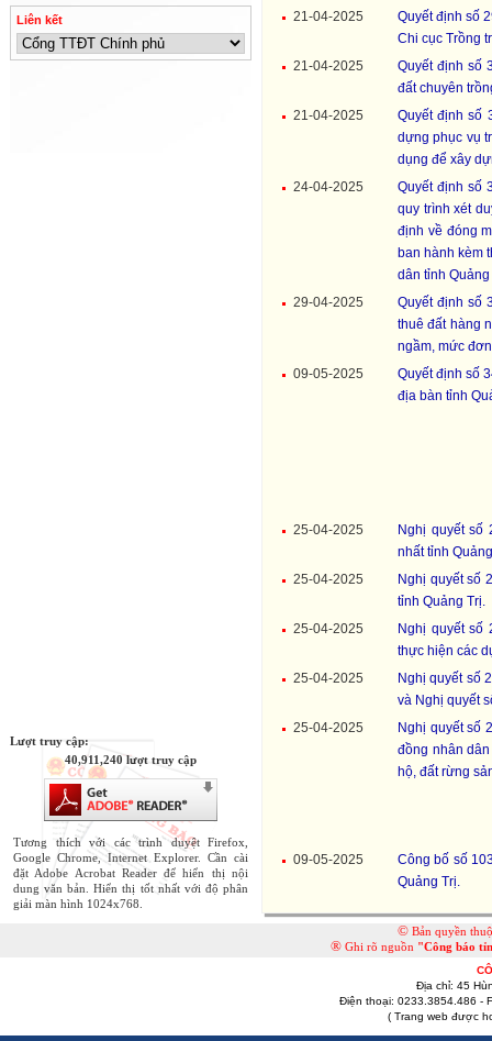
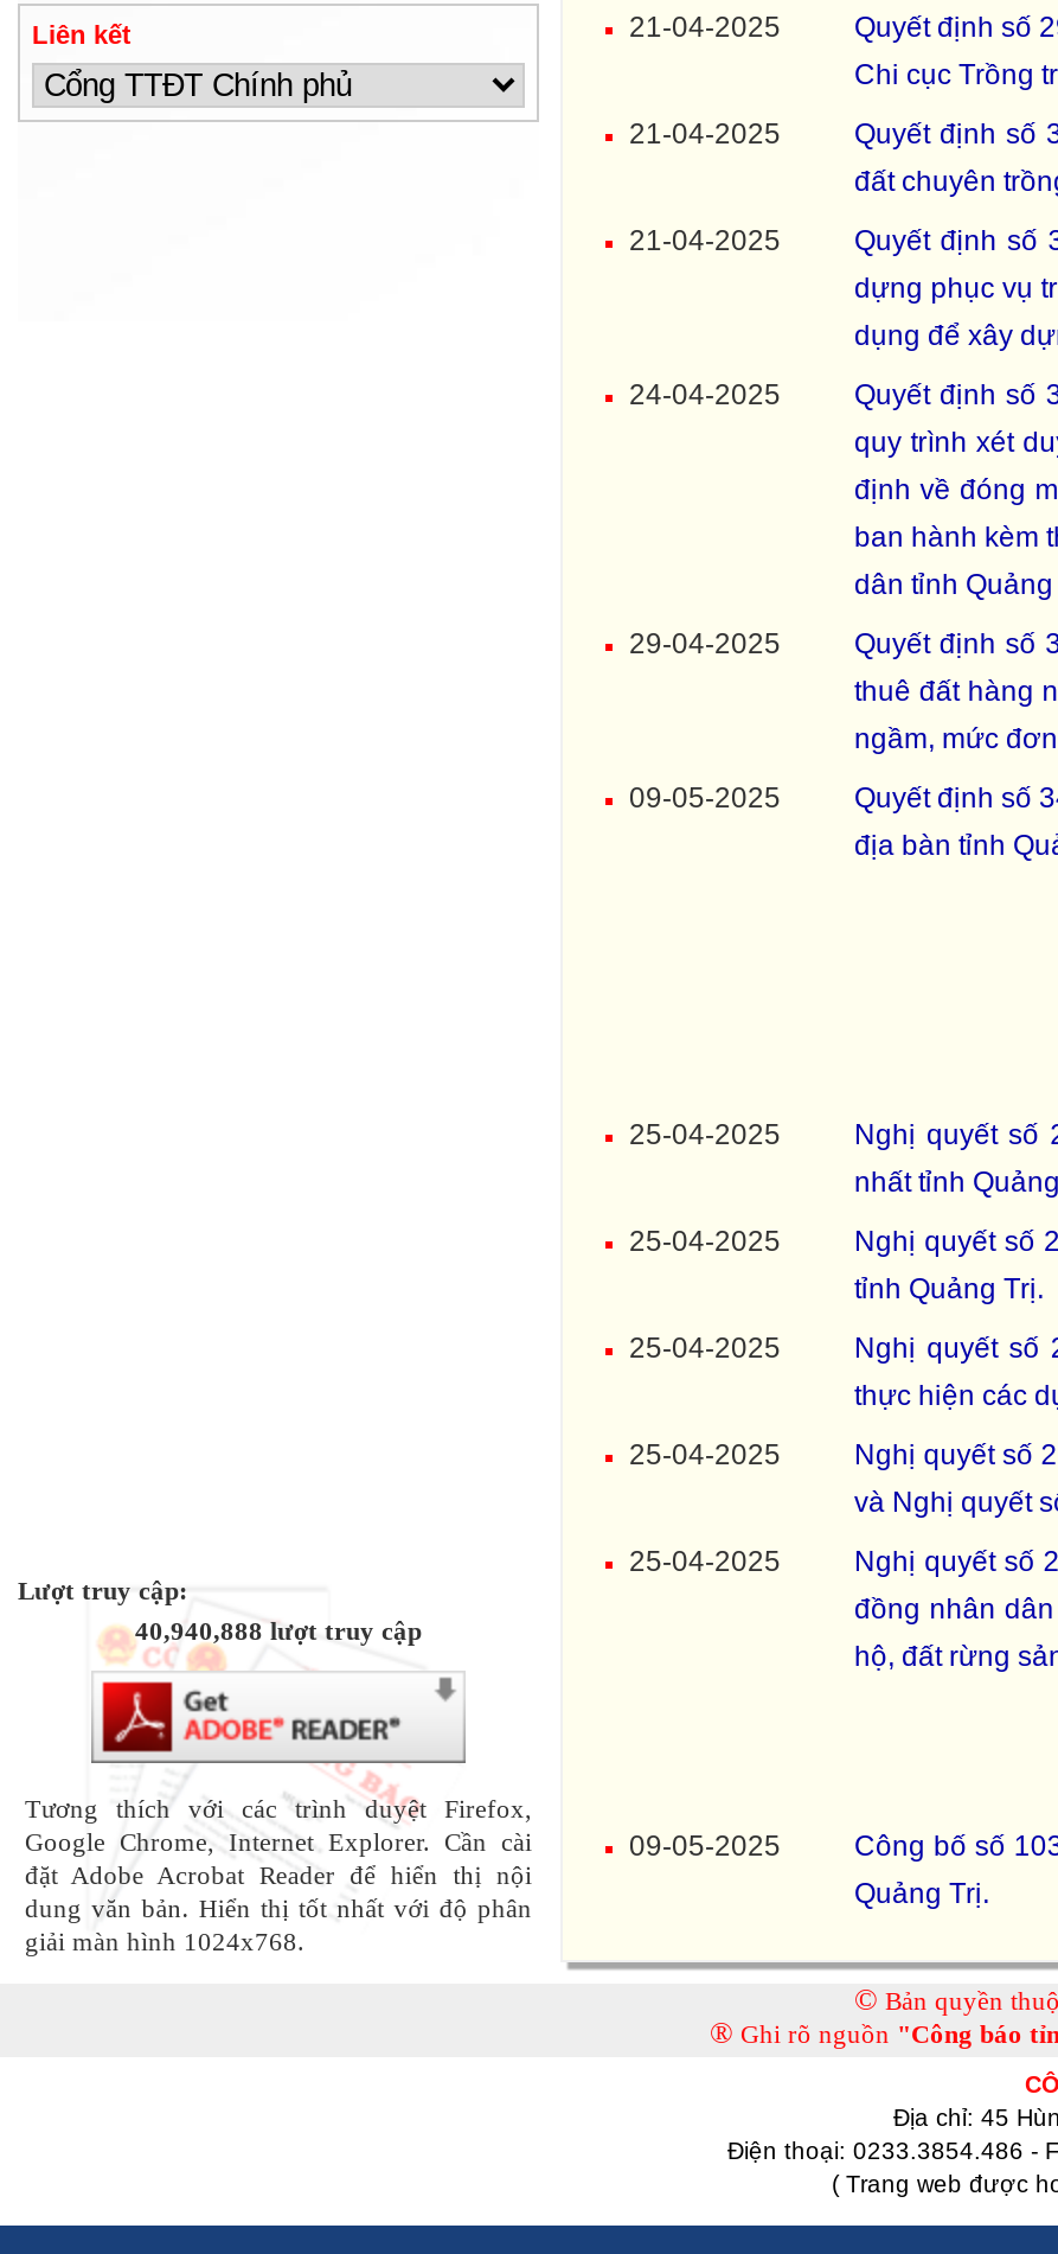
- 40,911,240 lượt truy cập
+ 40,940,888 lượt truy cập
